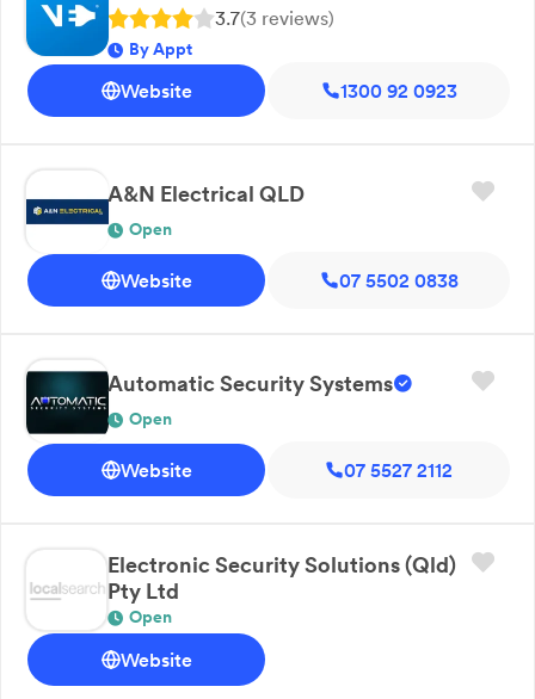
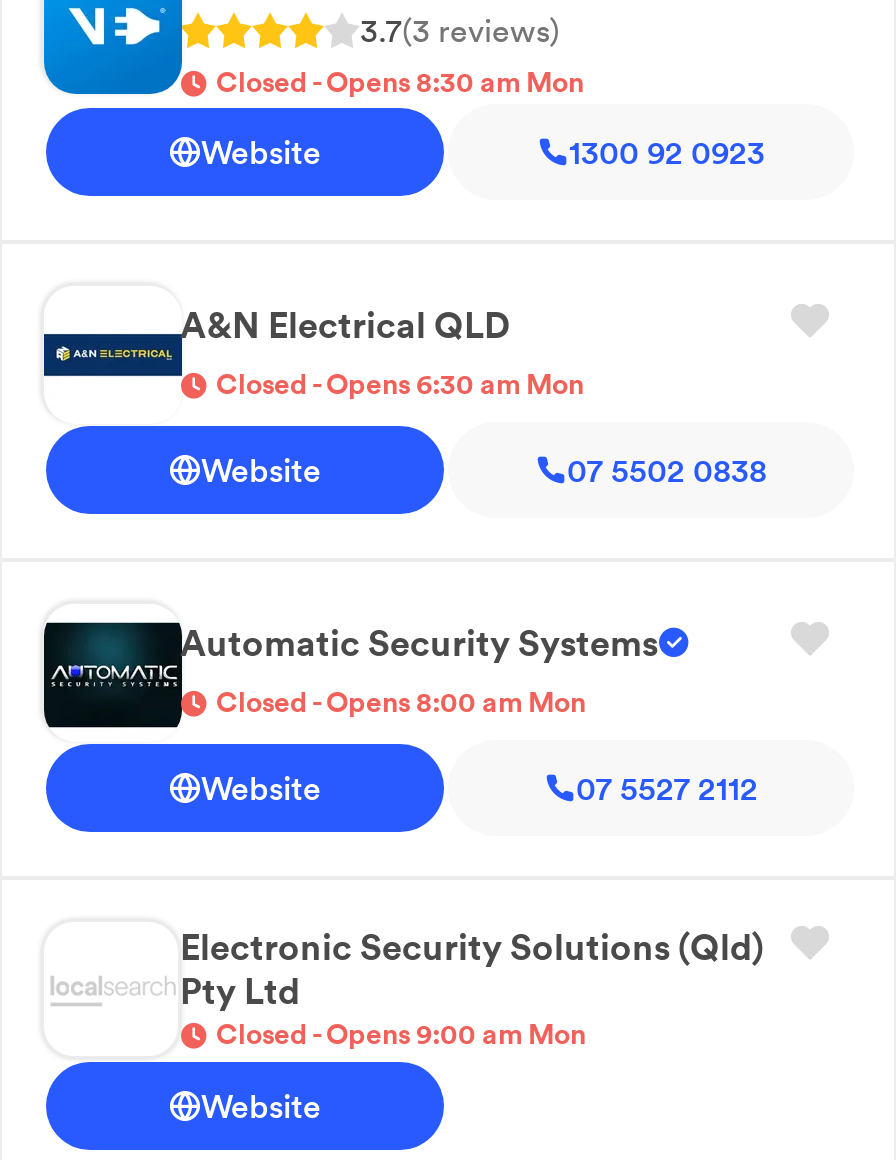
- By Appt
+ Closed - Opens 8:30 am Mon

- Open
+ Closed - Opens 6:30 am Mon

- Open
+ Closed - Opens 8:00 am Mon

- Open
+ Closed - Opens 9:00 am Mon
